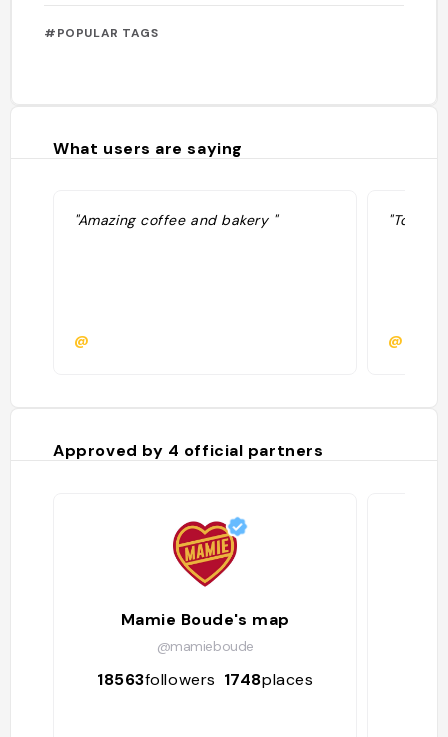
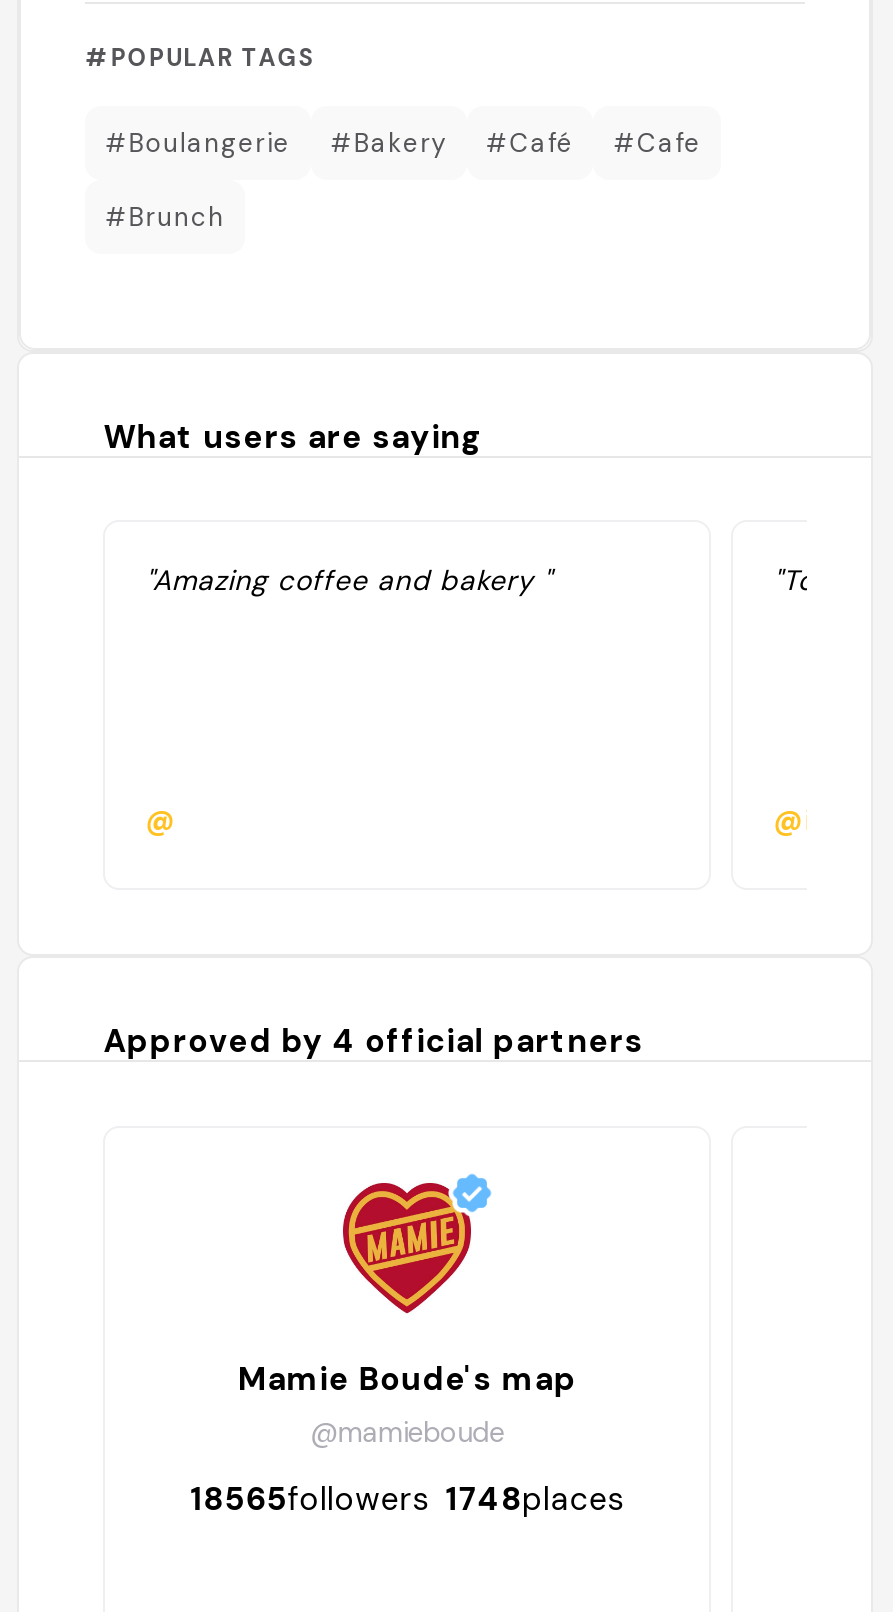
+ #Boulangerie
+ #Bakery
+ #Café
+ #Cafe
+ #Brunch

- 18563followers 1748places
+ 18565followers 1748places
